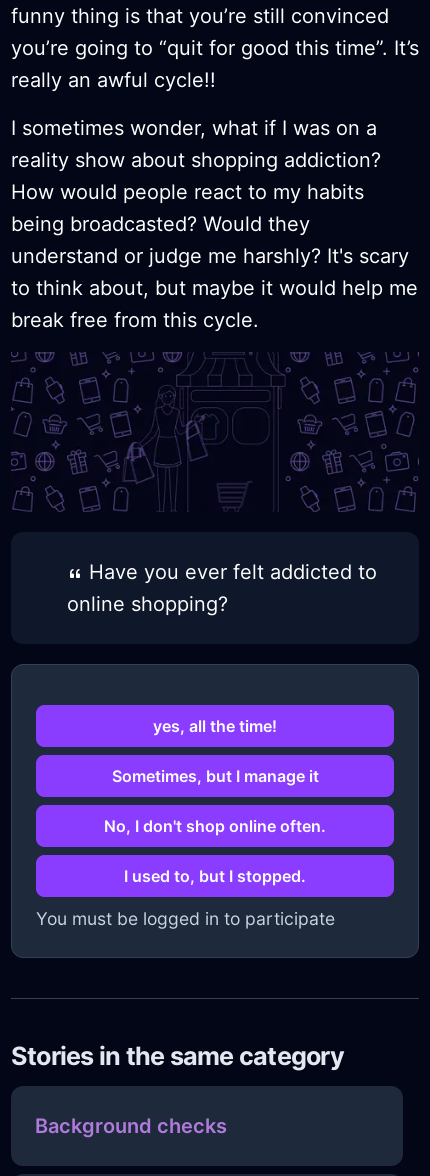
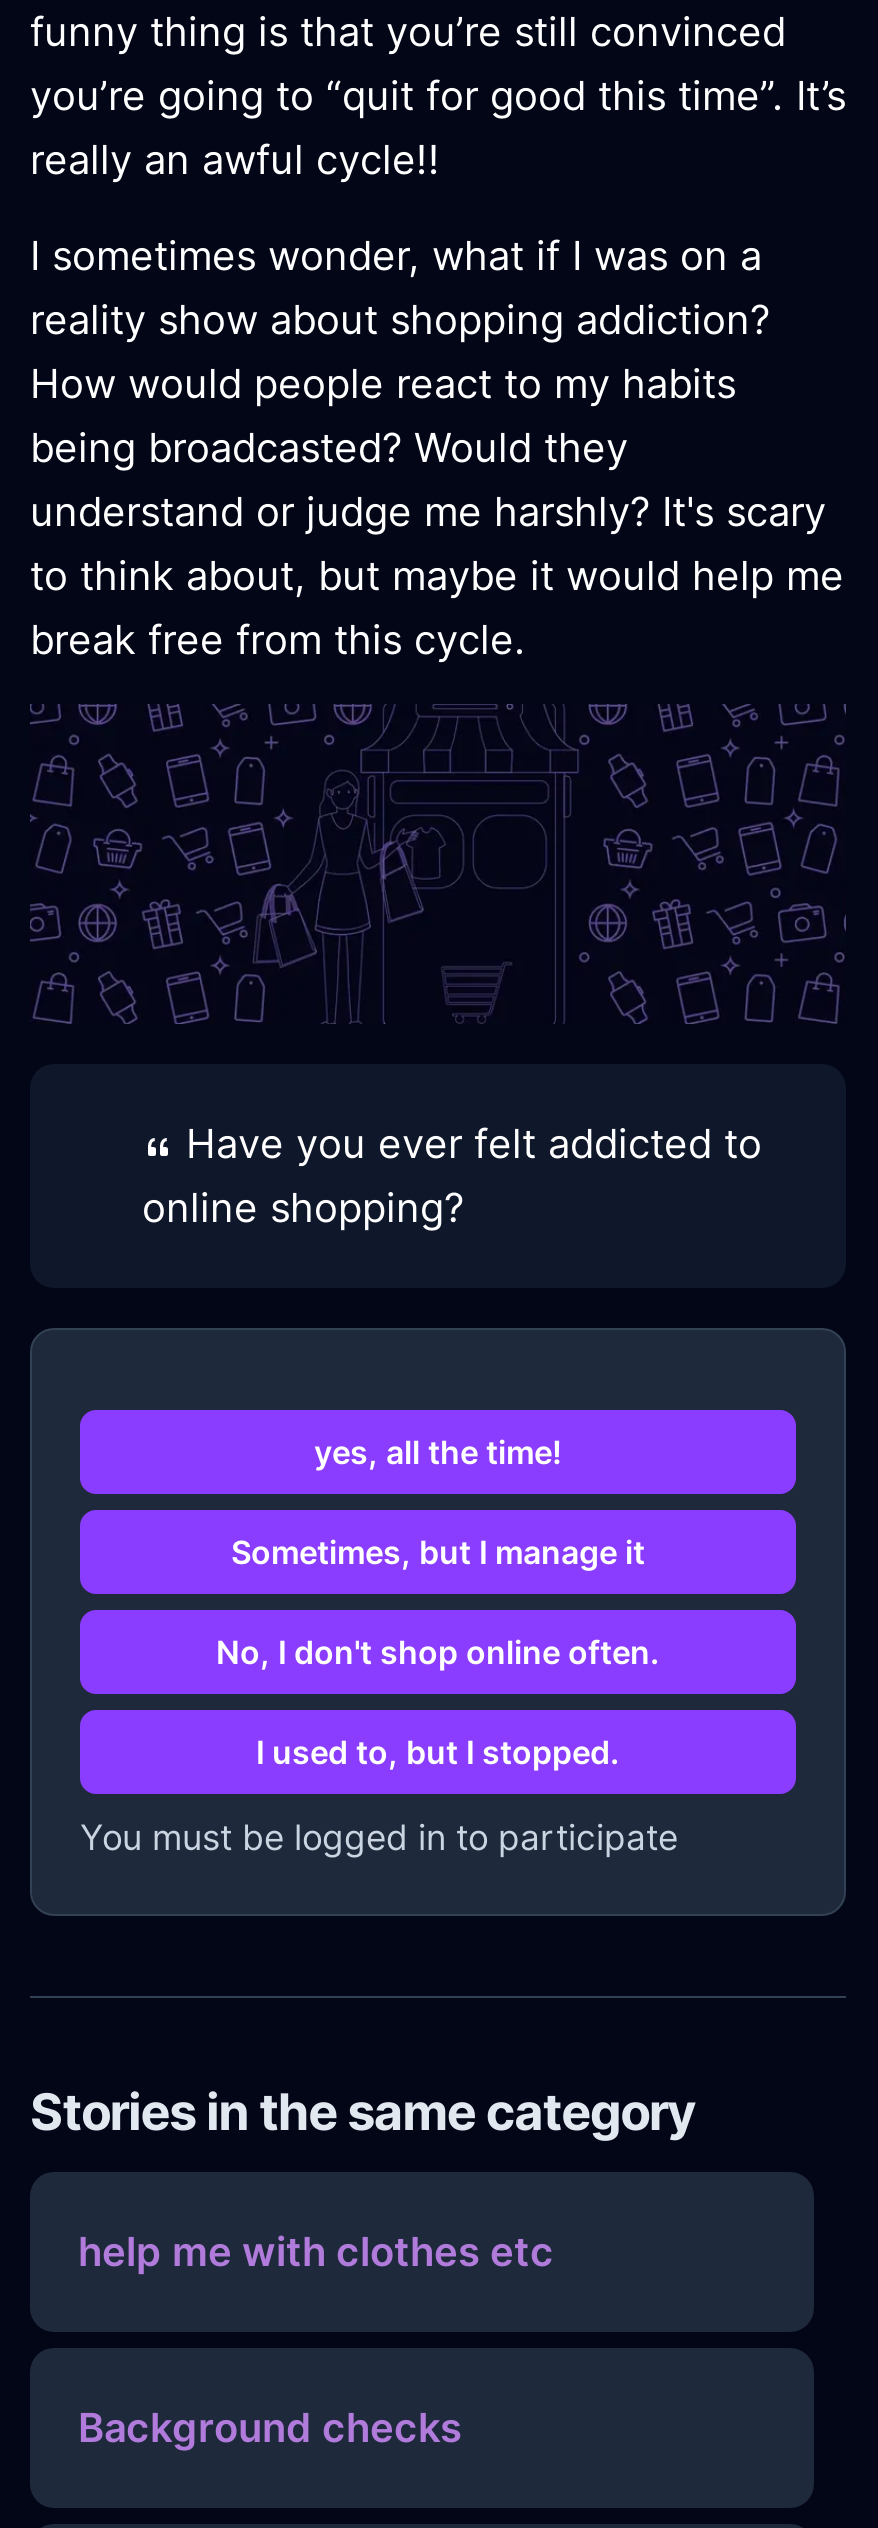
+ help me with clothes etc
